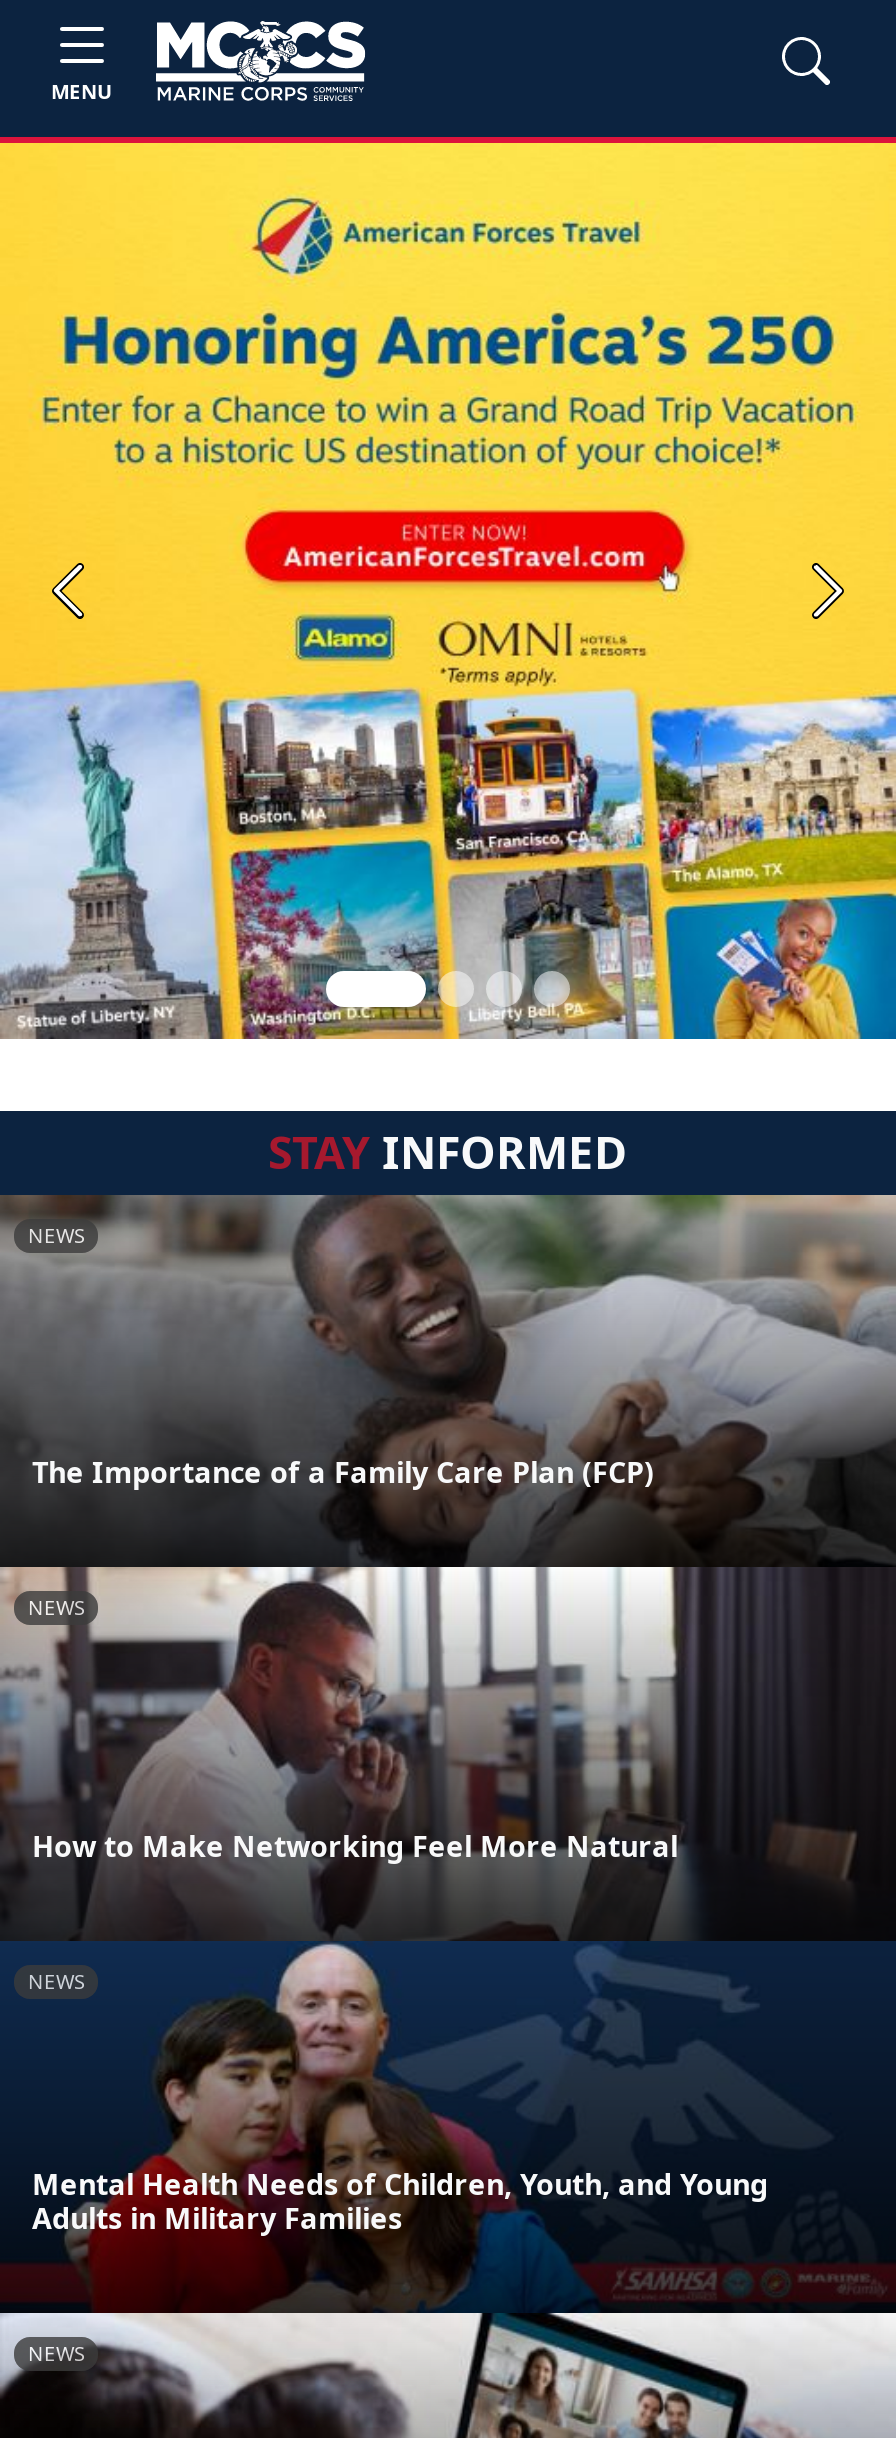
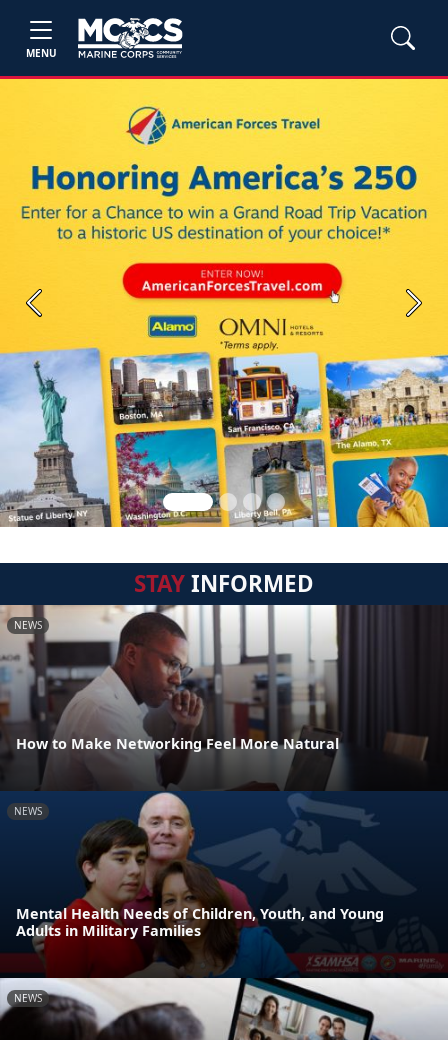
- [image]
- NEWS

- The Importance of a Family Care Plan (FCP)
